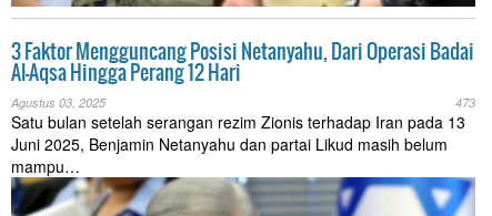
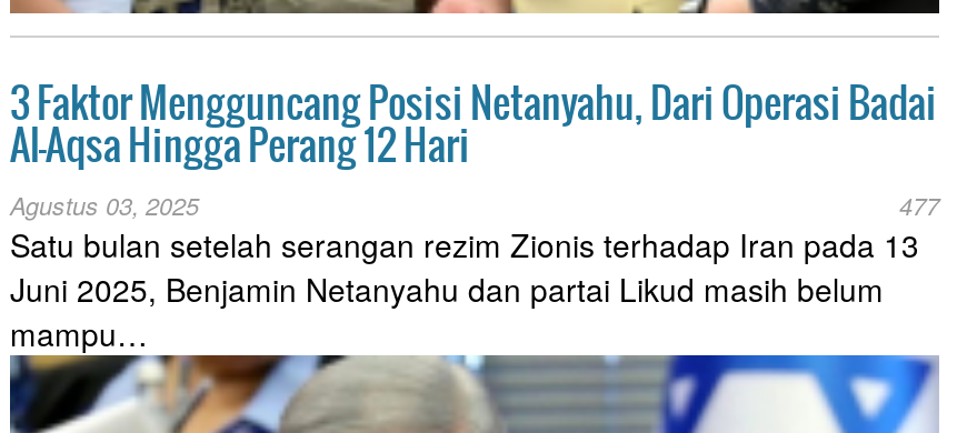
- 473
+ 477
